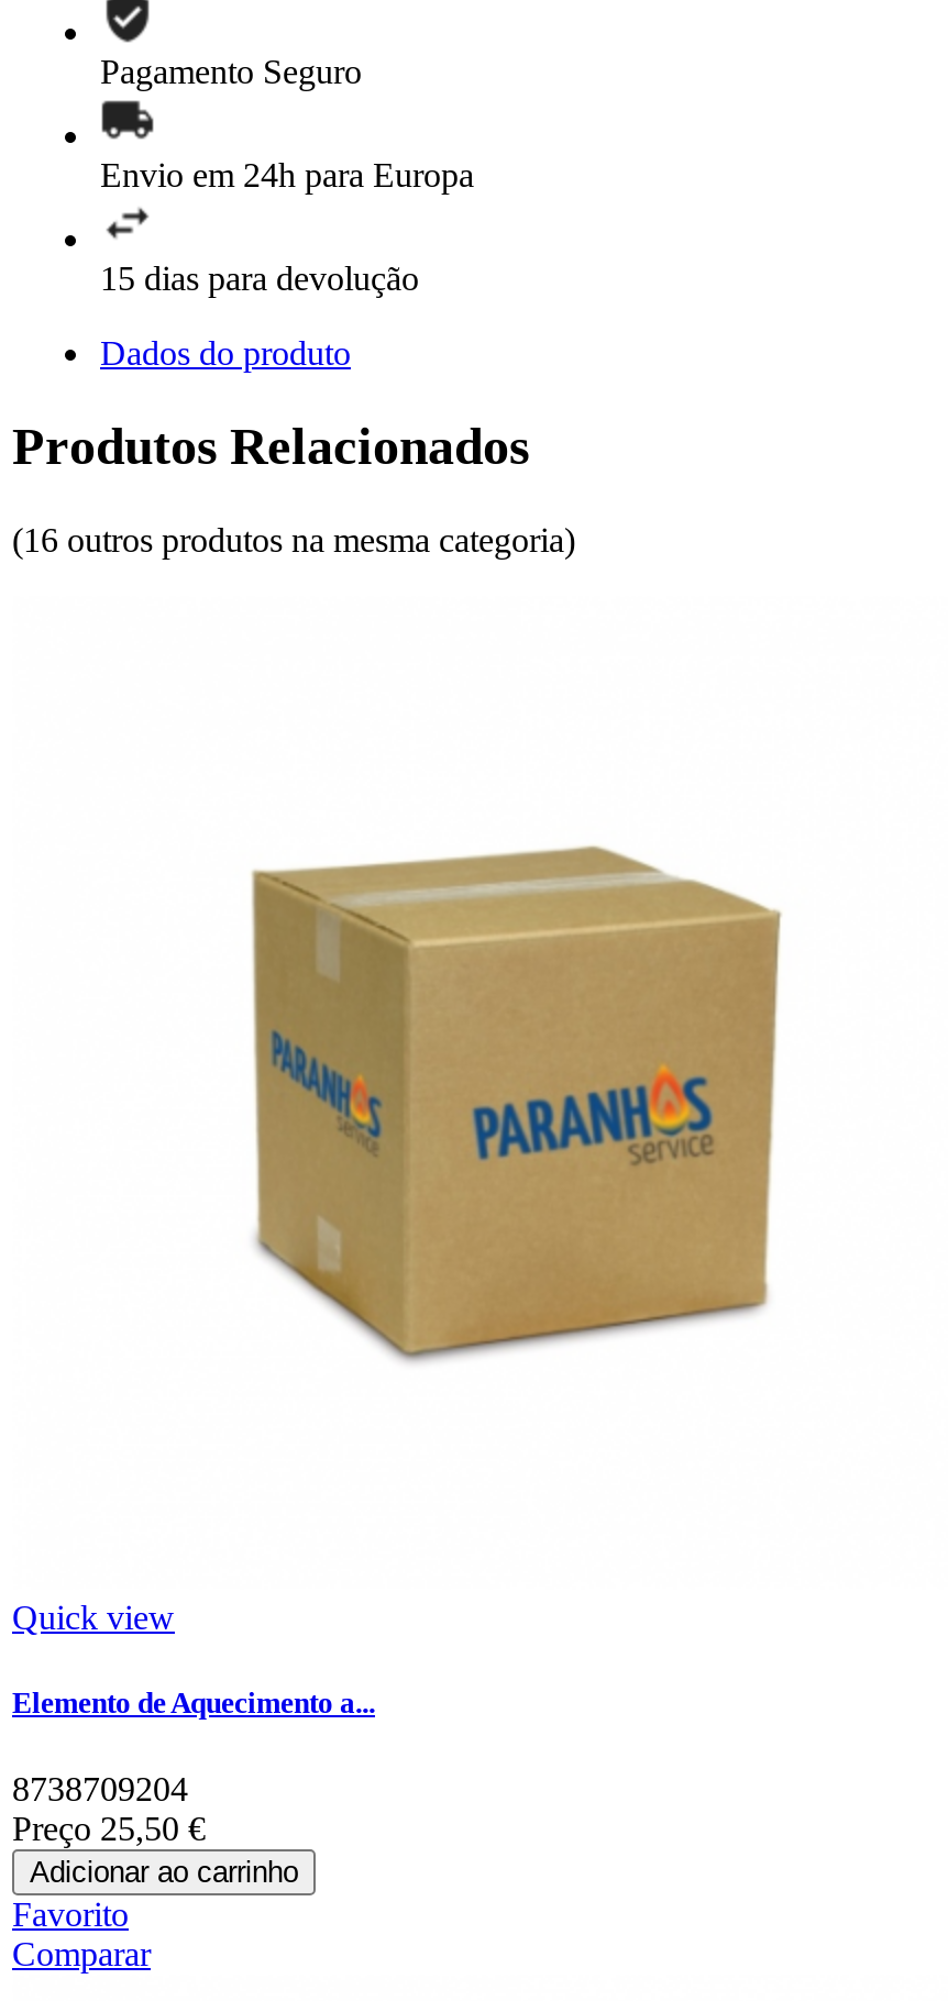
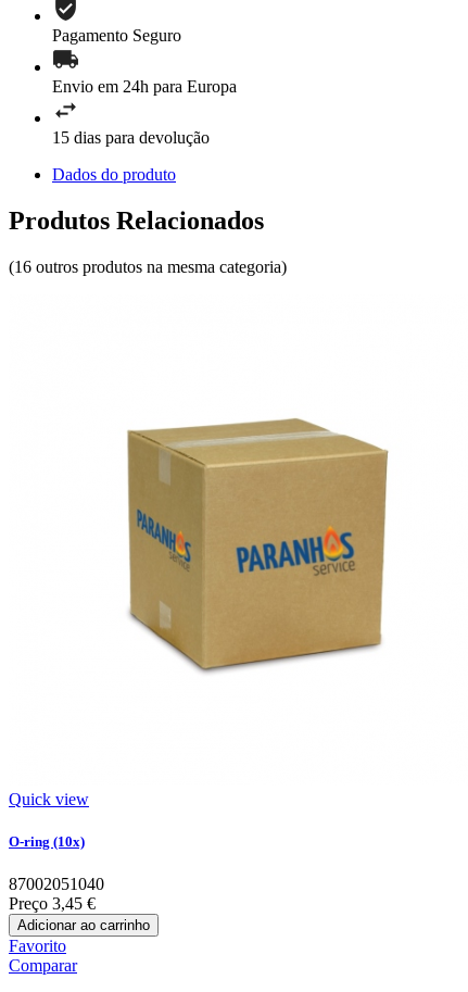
- Elemento de Aquecimento a...
+ O-ring (10x)

- 8738709204
- Preço 25,50 €
+ 87002051040
+ Preço 3,45 €
